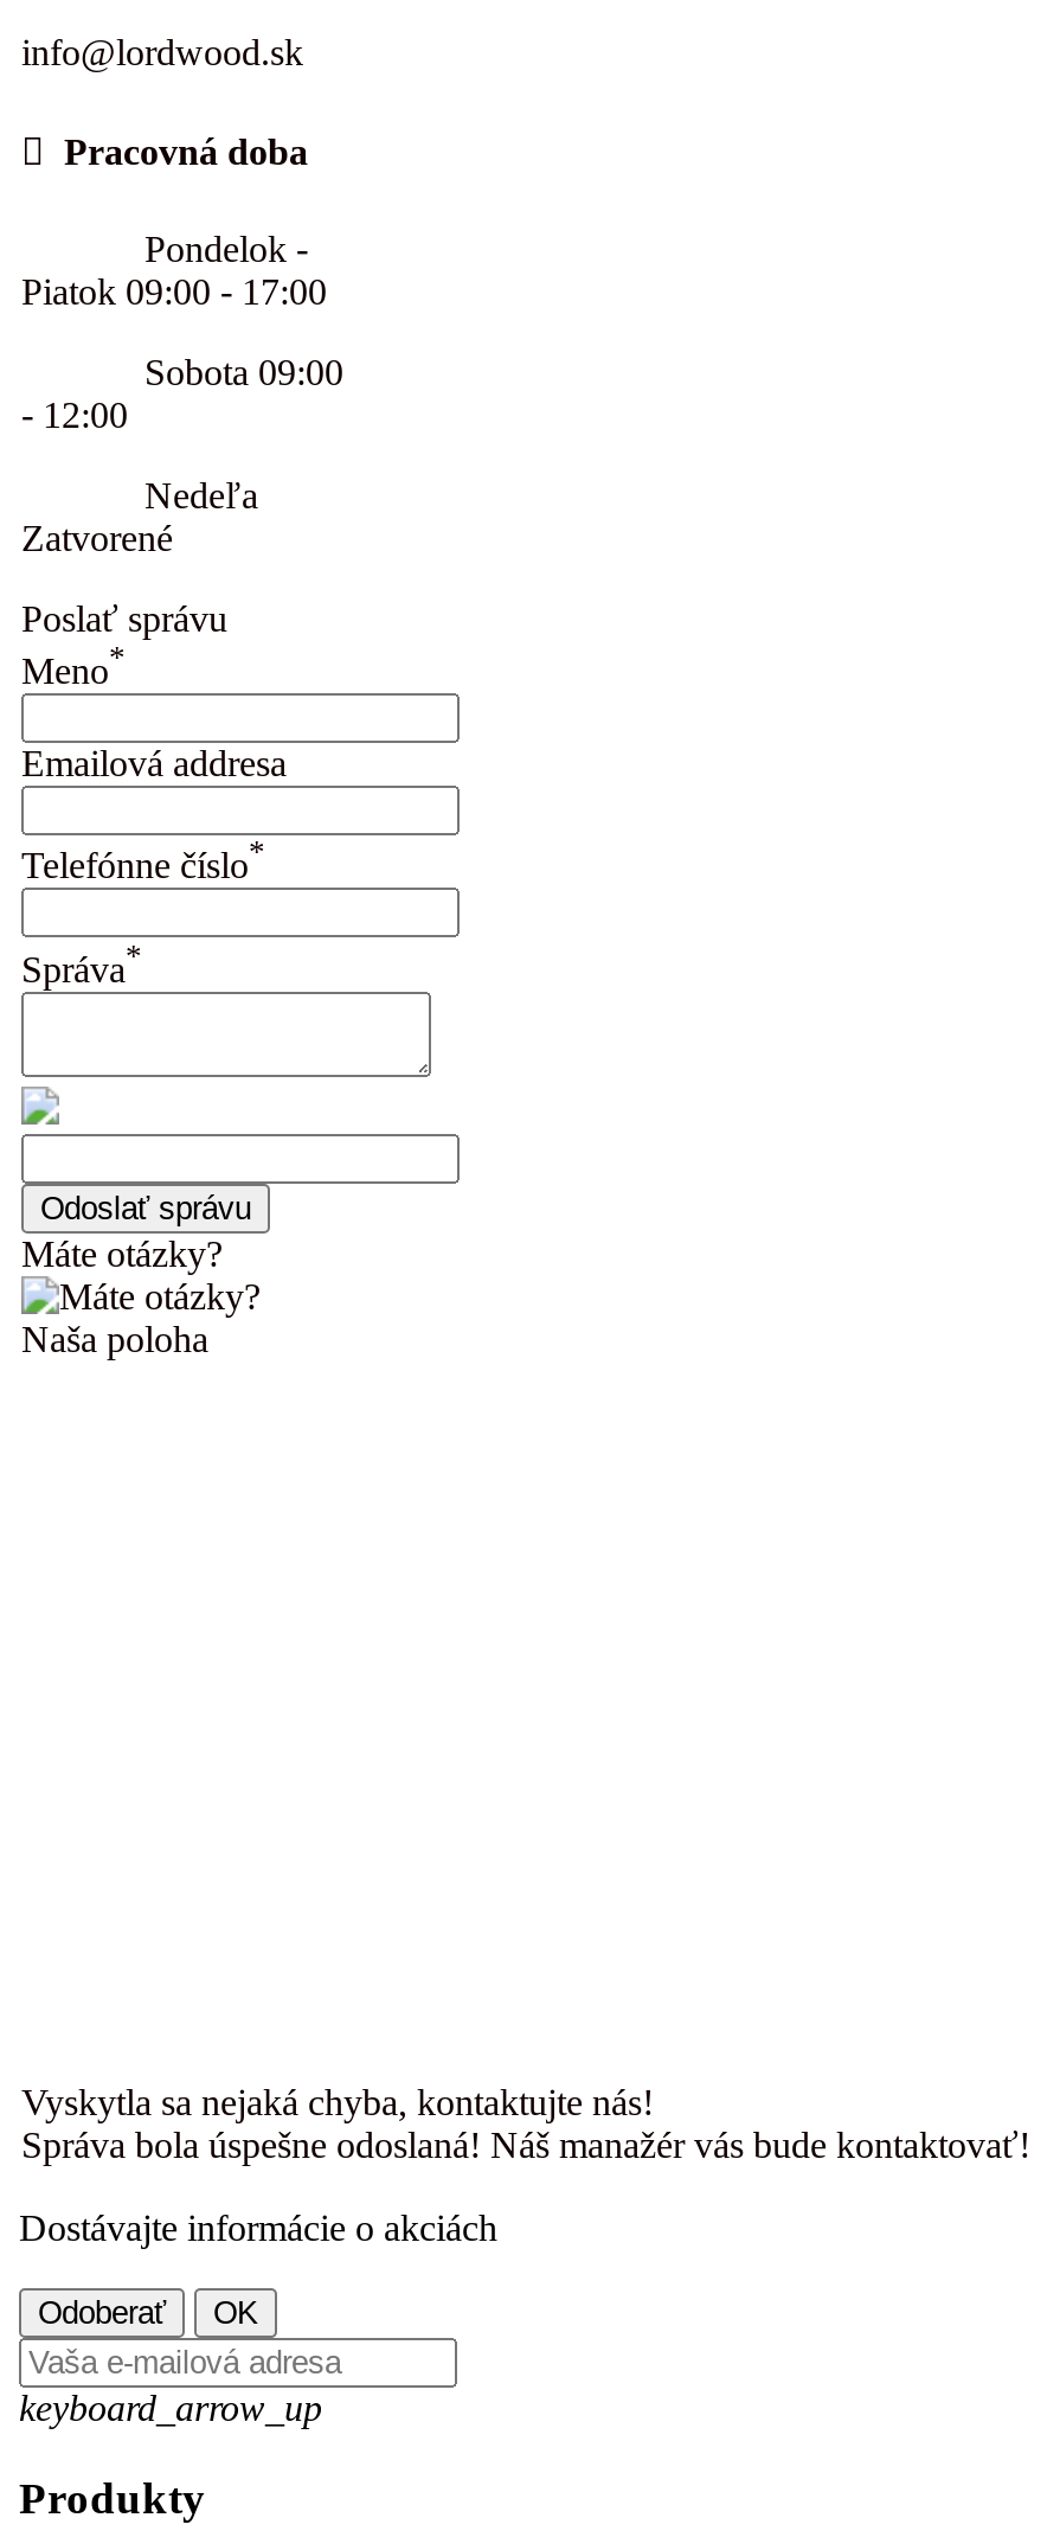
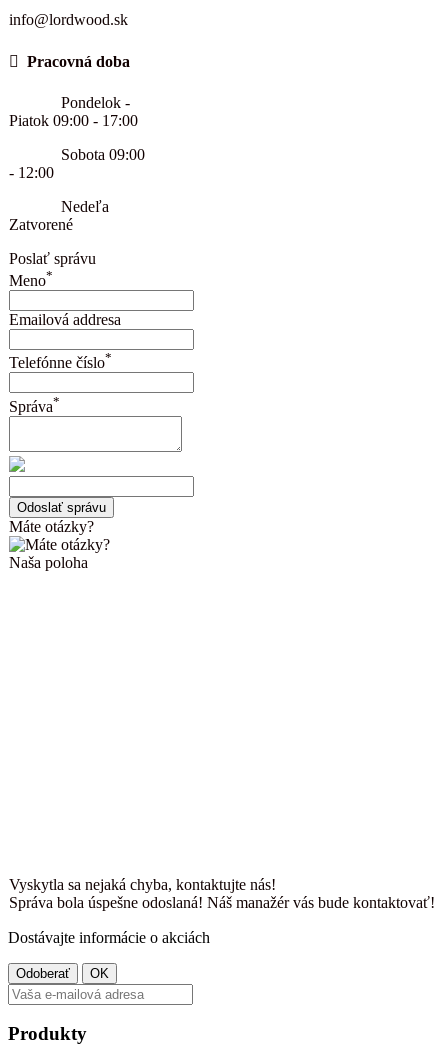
- keyboard_arrow_up
